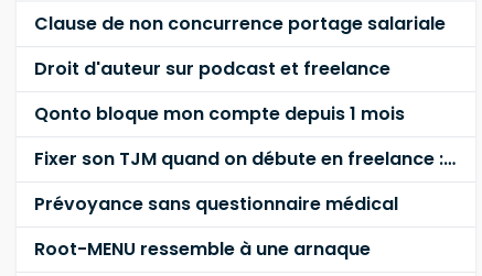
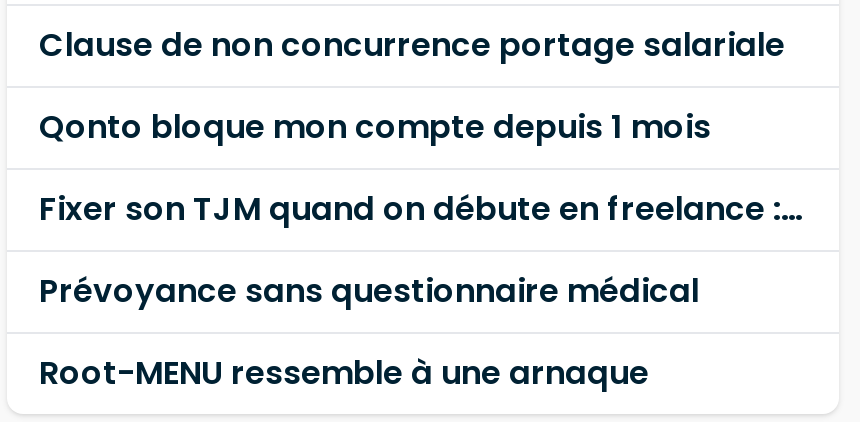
- Droit d'auteur sur podcast et freelance
